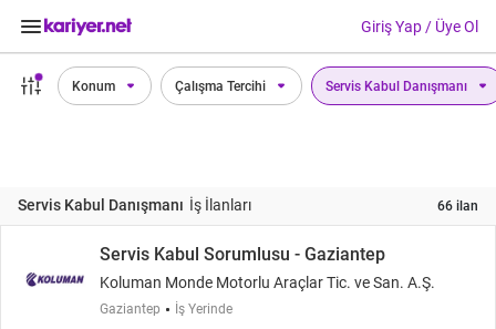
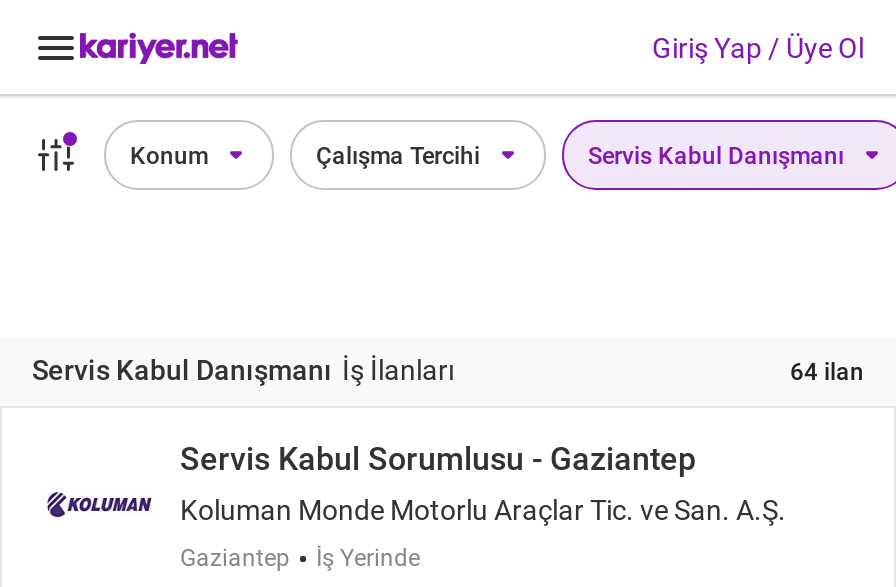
- 66 ilan
+ 64 ilan
